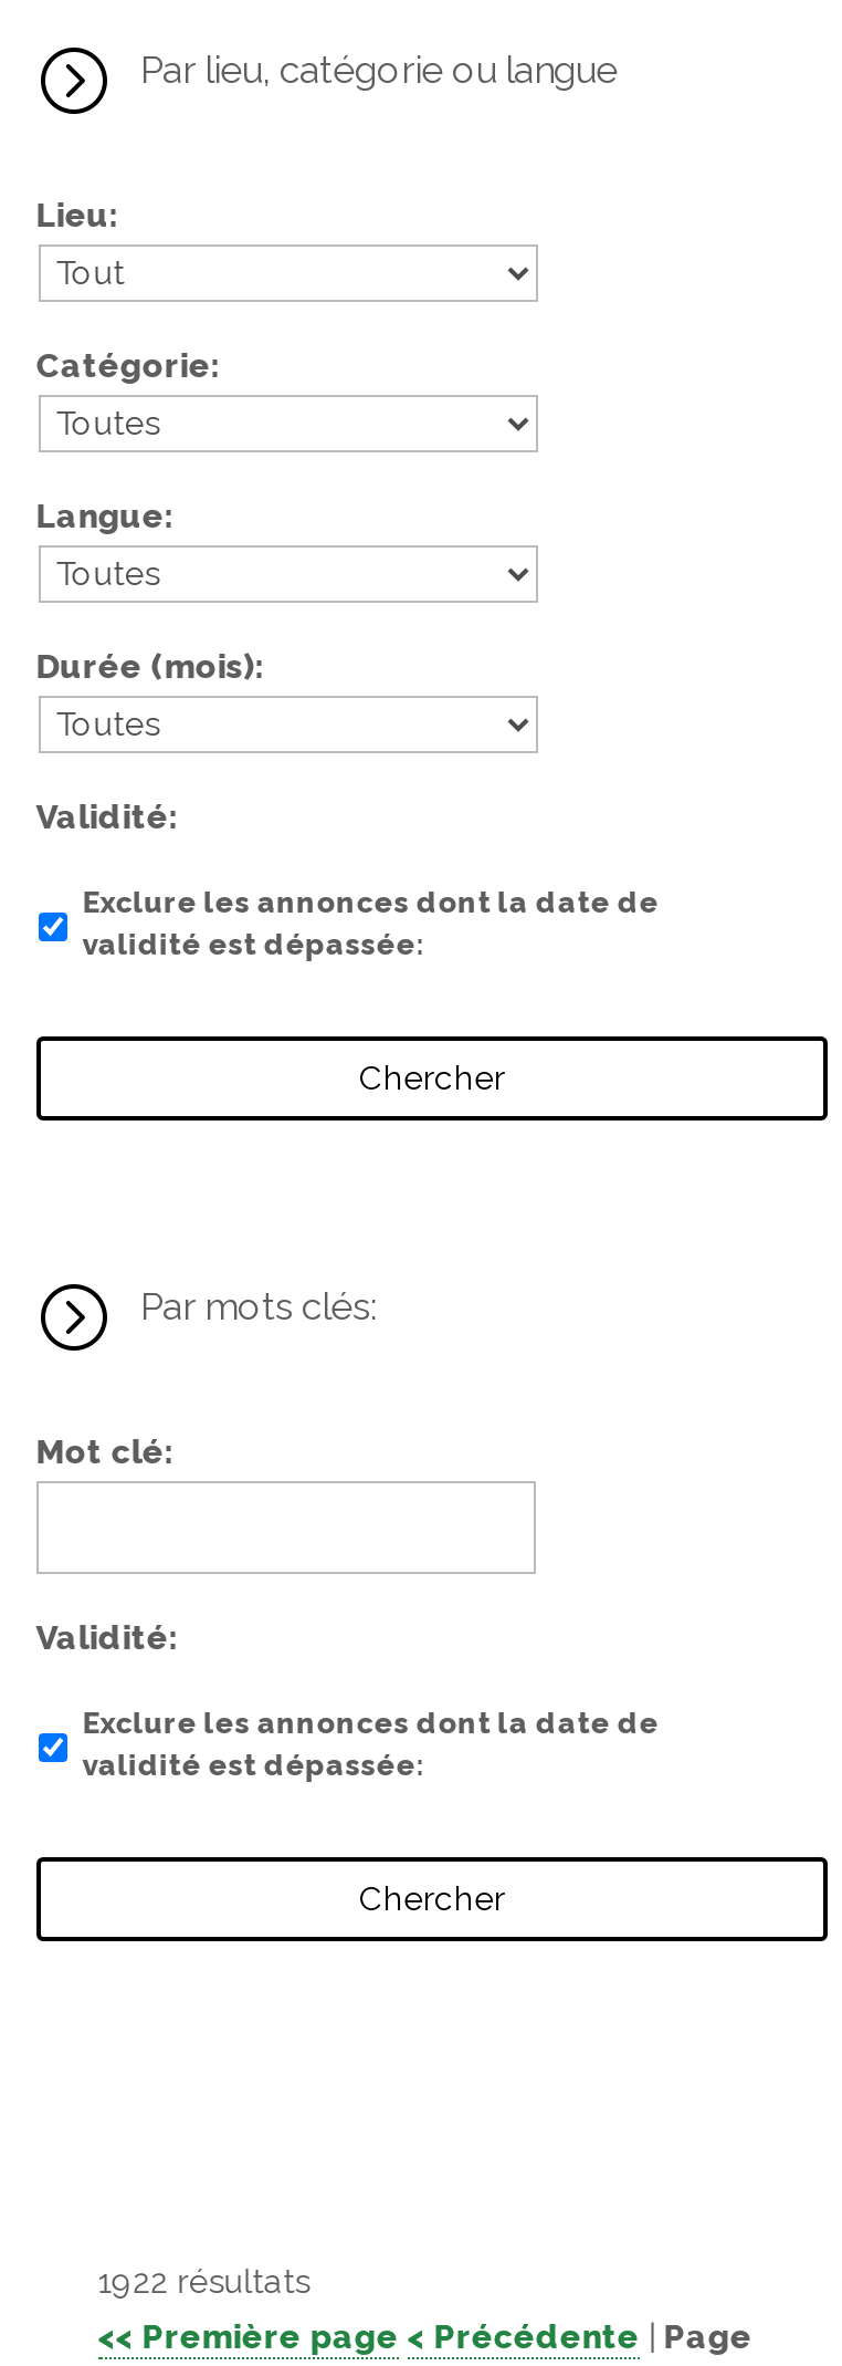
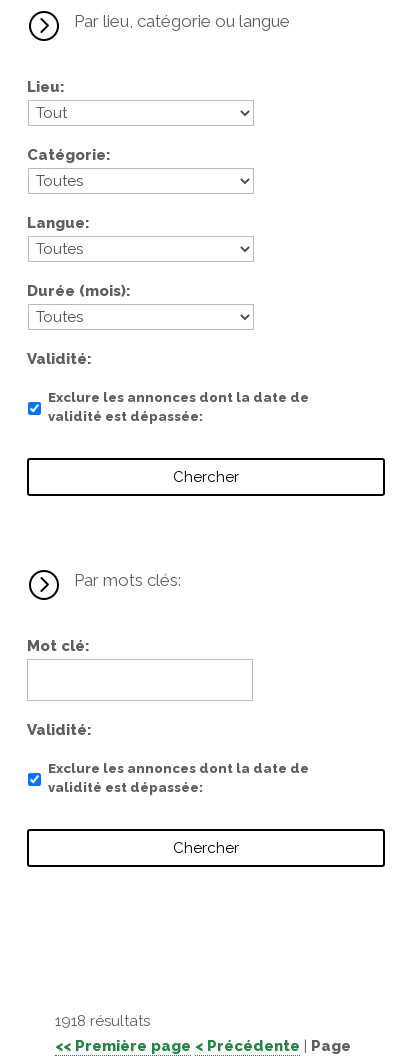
- 1922 résultats
+ 1918 résultats
